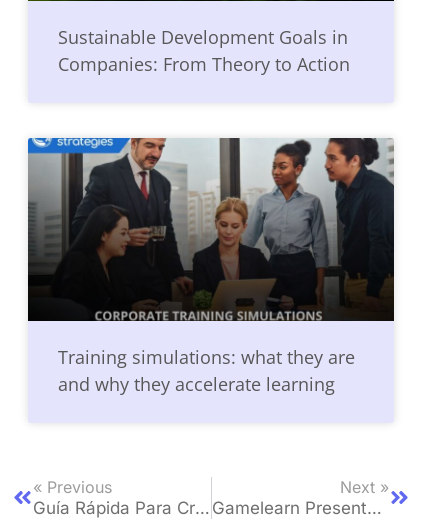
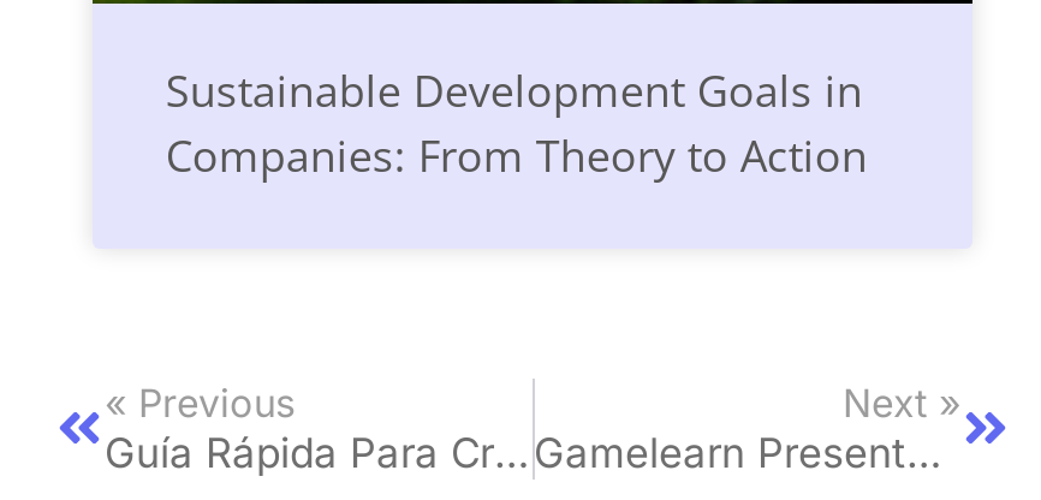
- [image]
- Training simulations: what they are
- and why they accelerate learning
